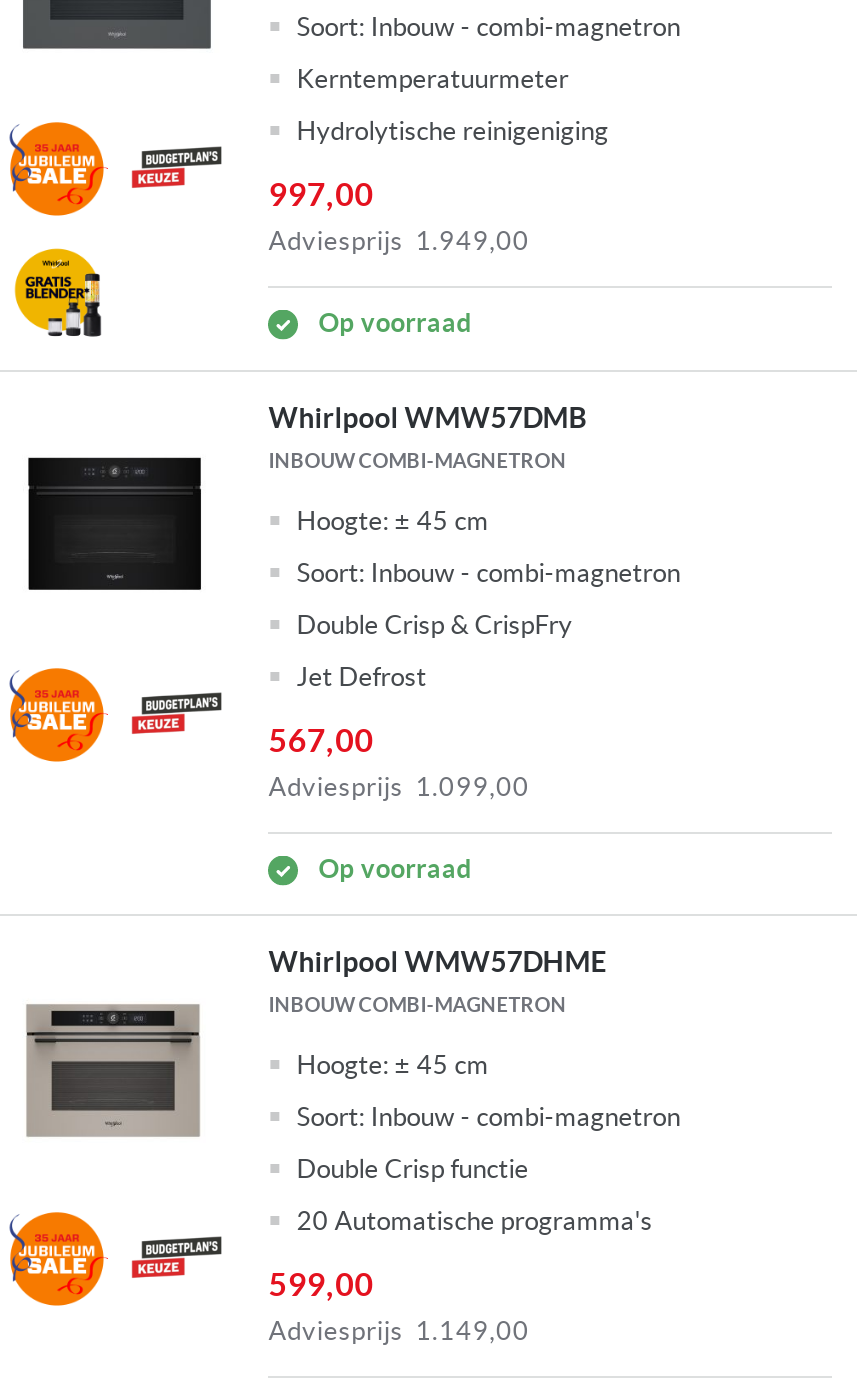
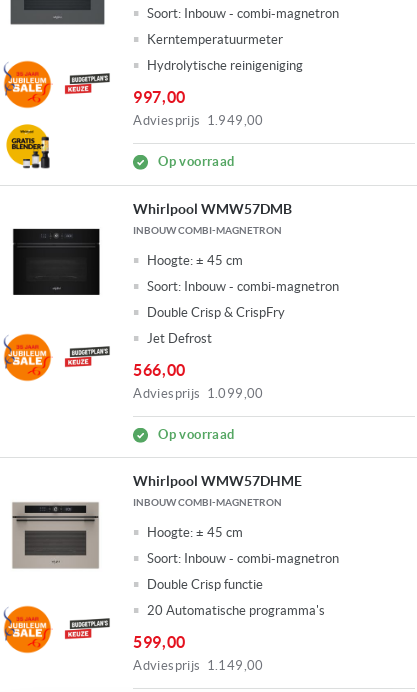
- 567,00
+ 566,00
